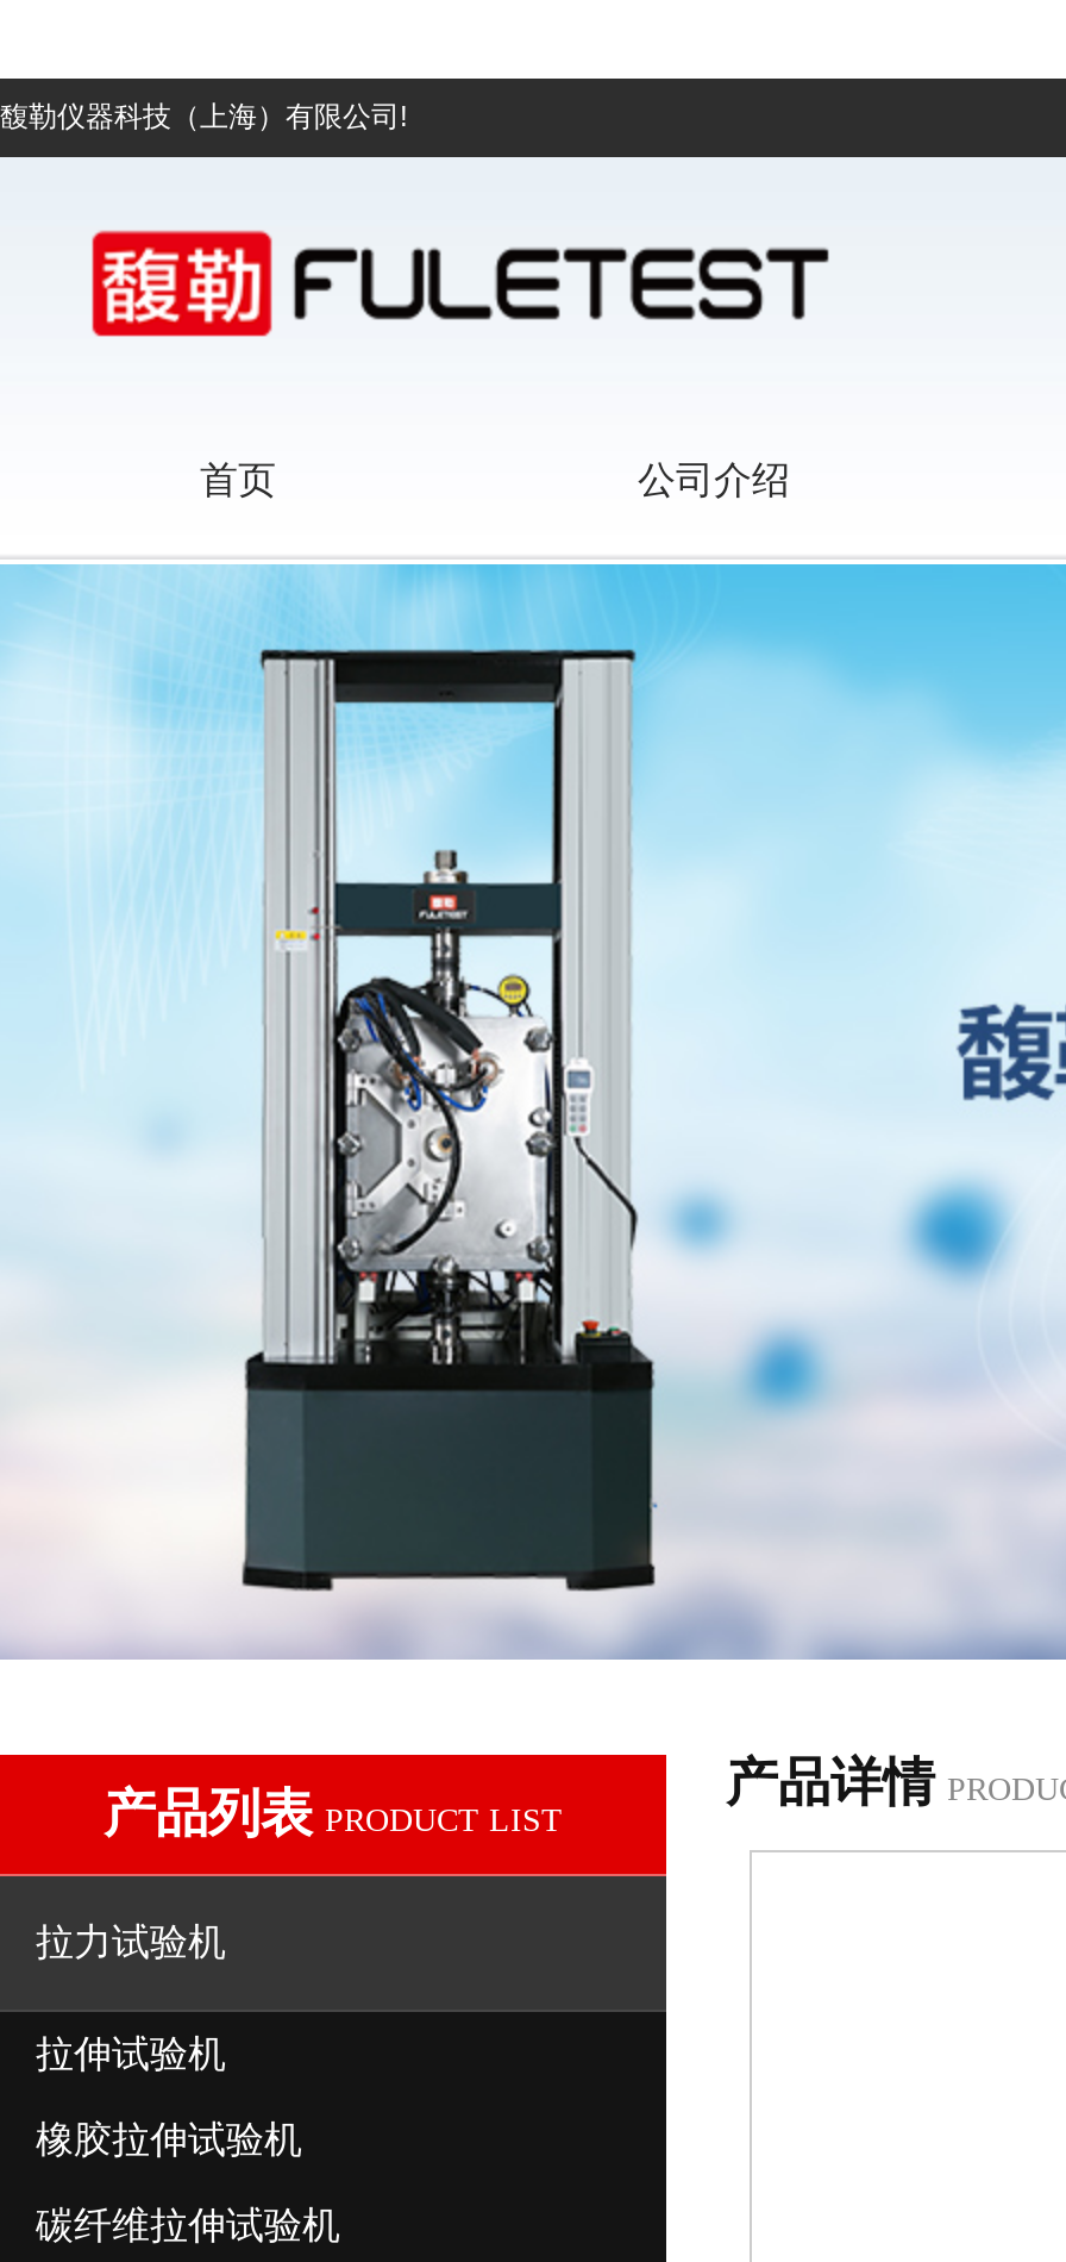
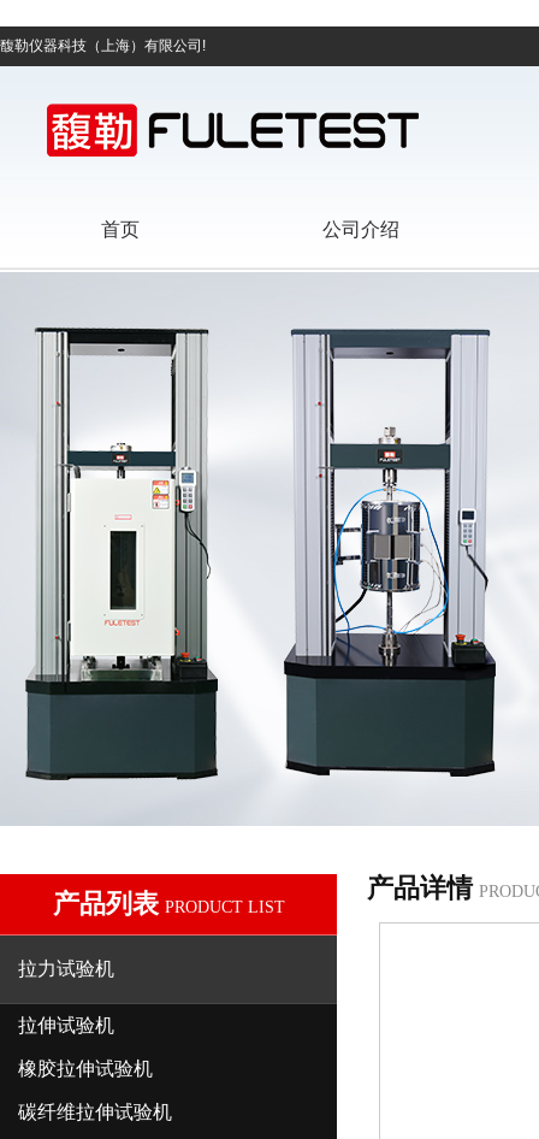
- [image]
+ [image]
